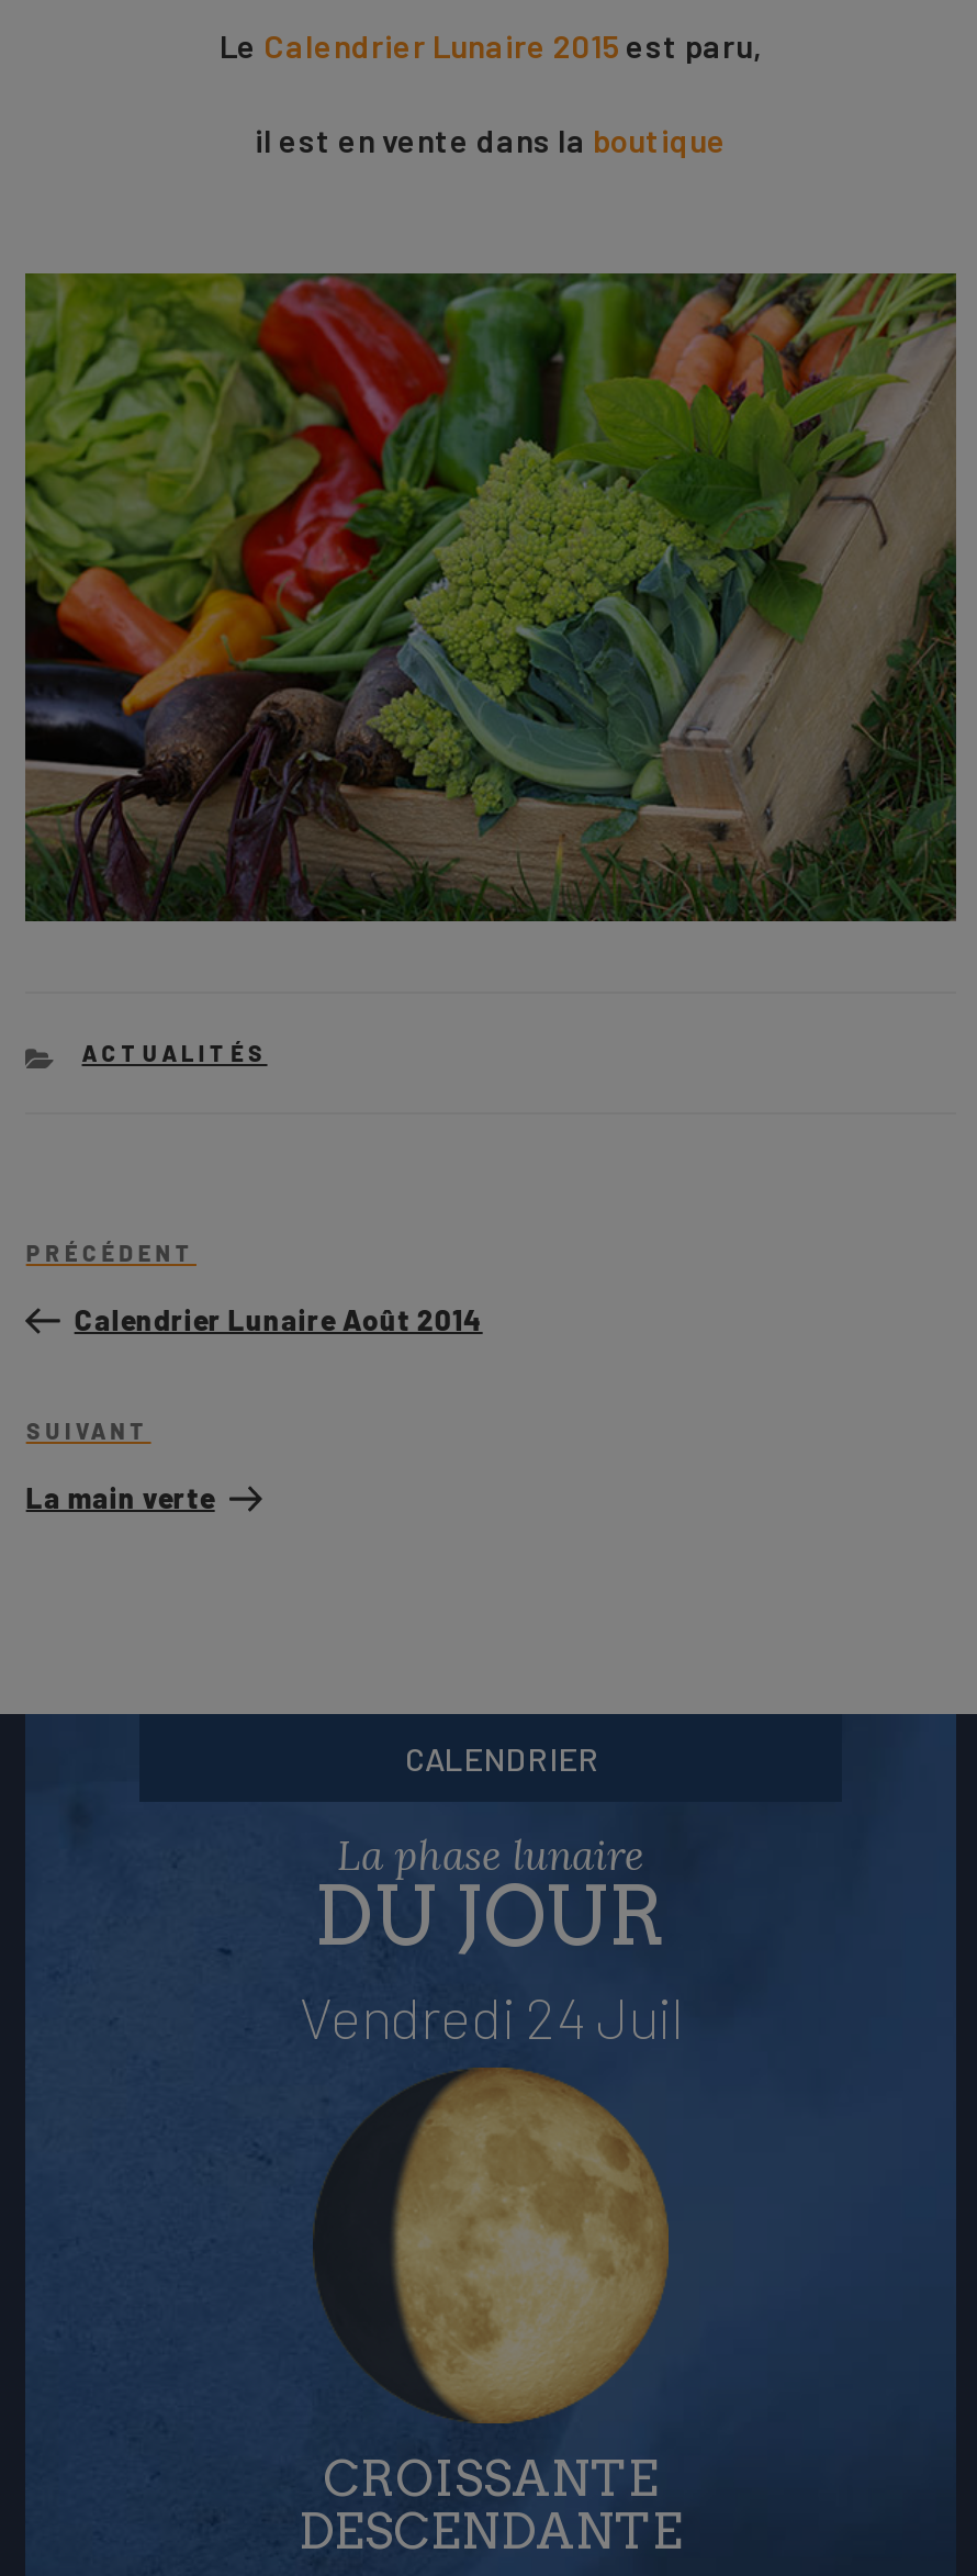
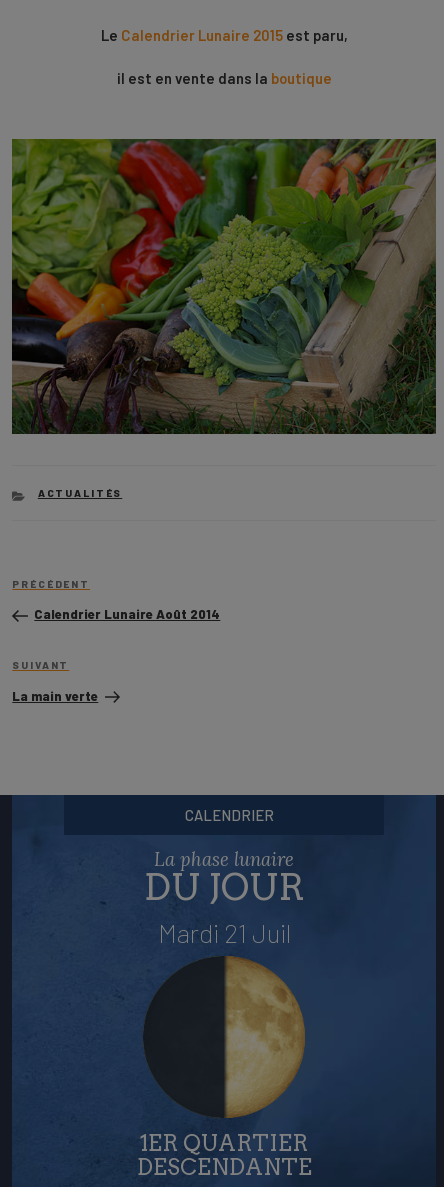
- Vendredi 24 Juil
+ Mardi 21 Juil

- [image]
- CROISSANTE
+ [image]
+ 1ER QUARTIER
